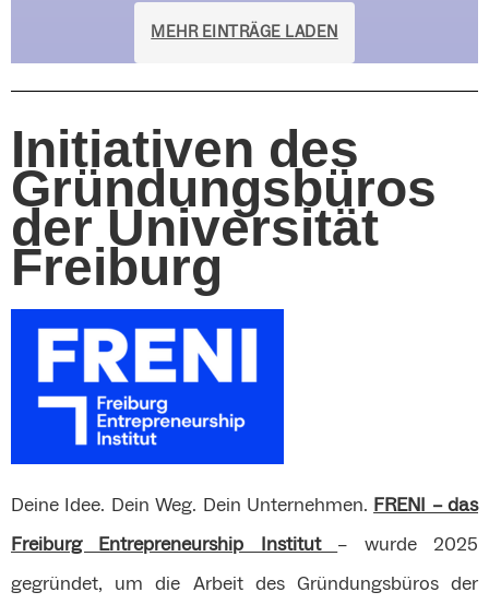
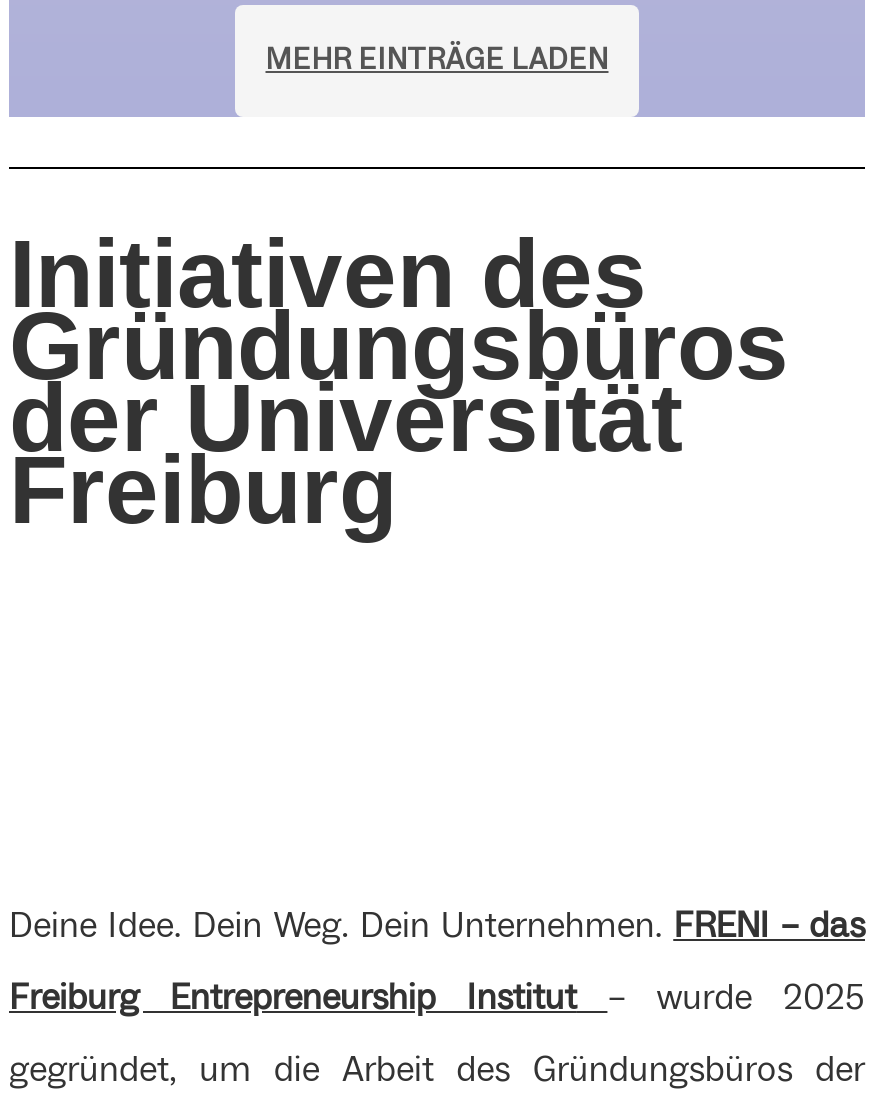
- [image]
